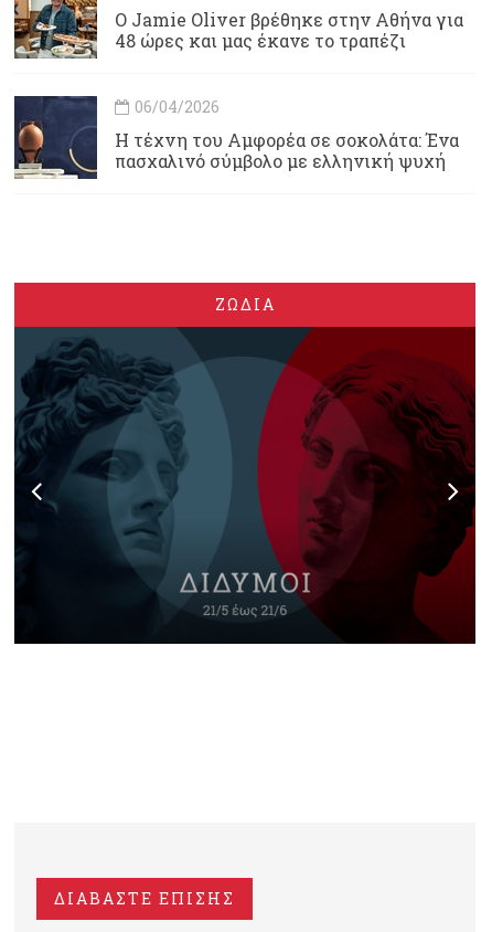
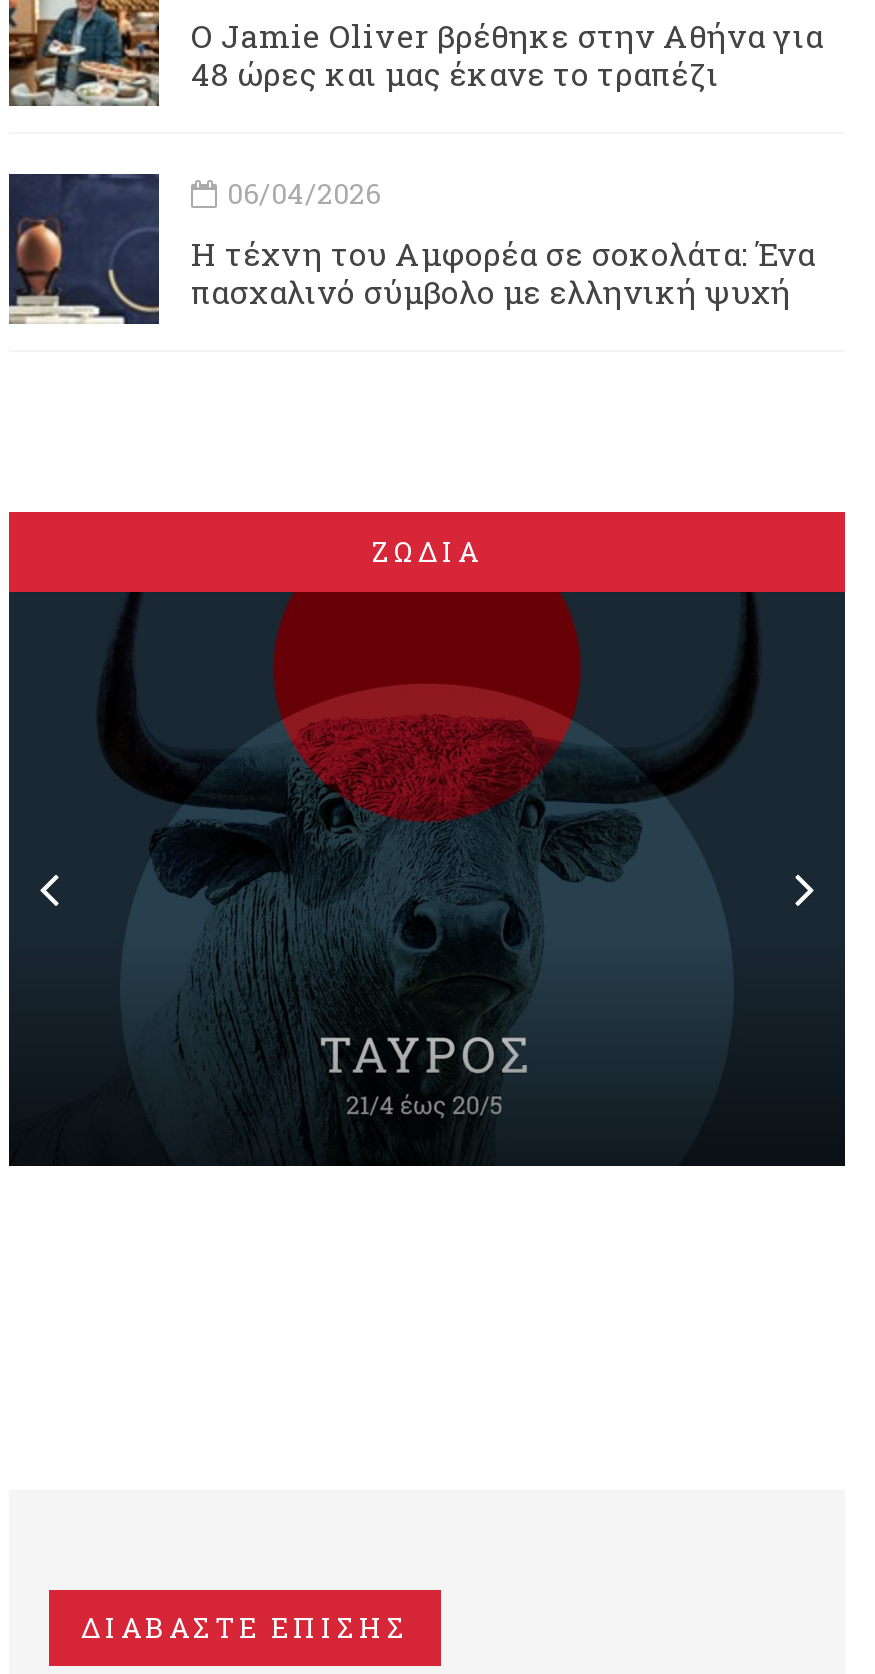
- [image]
+ [image]
